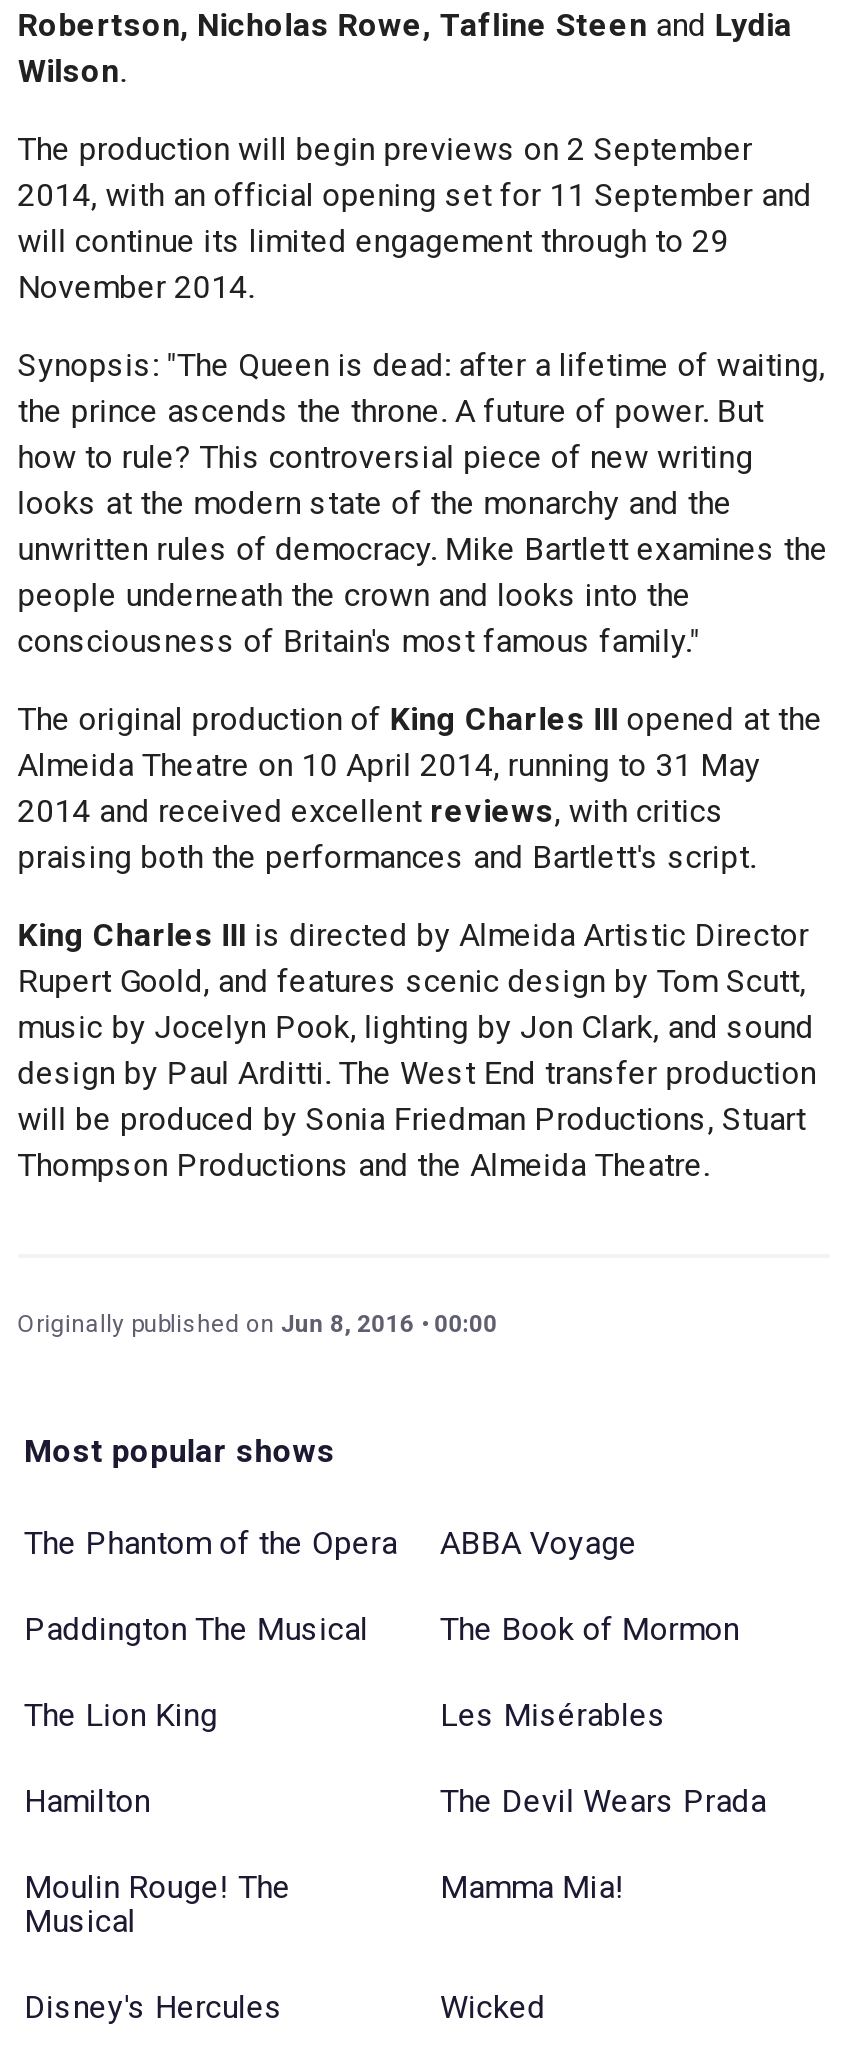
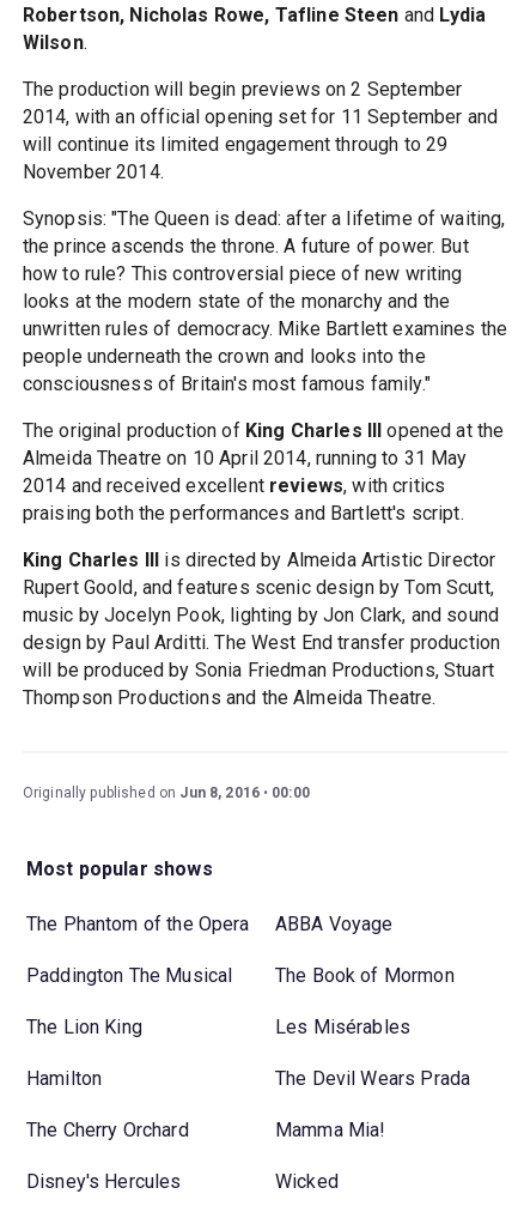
- Moulin Rouge! The
- Musical
+ The Cherry Orchard
